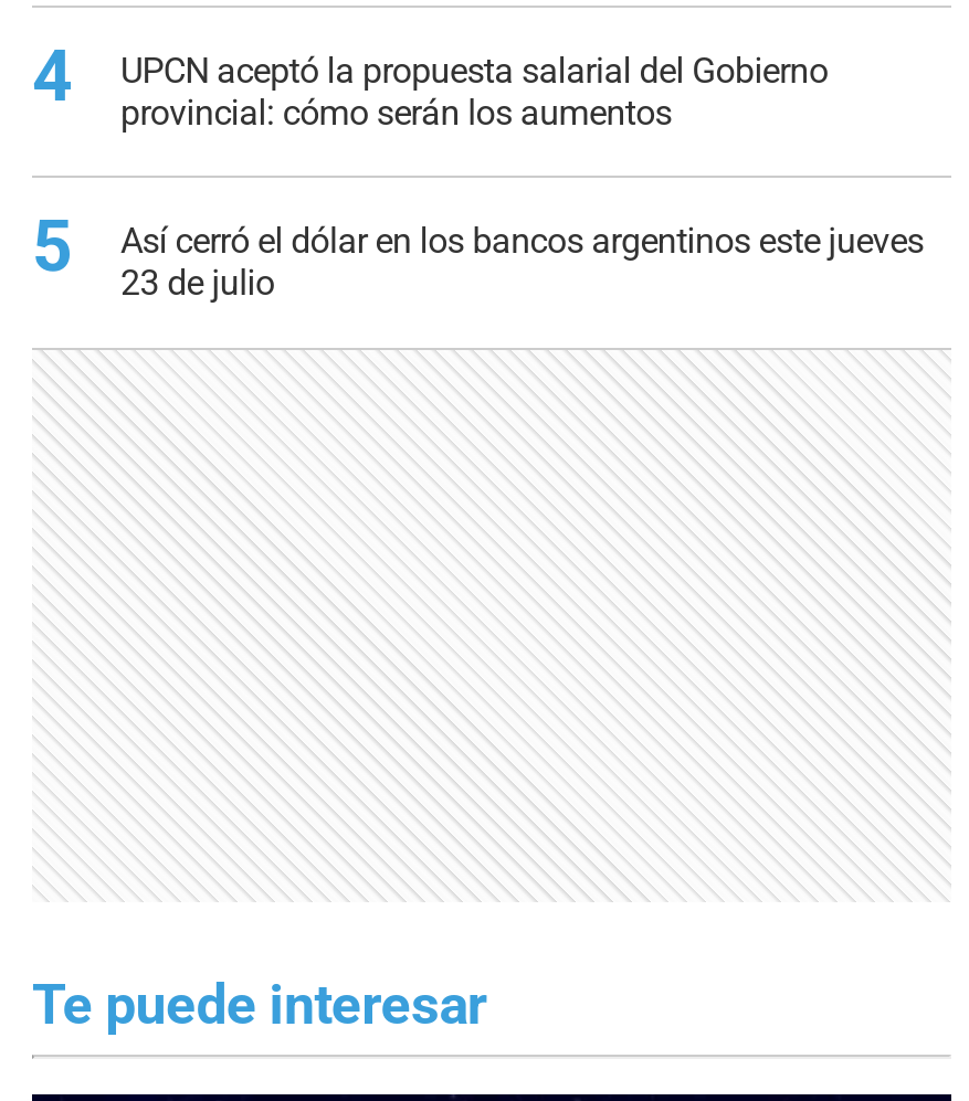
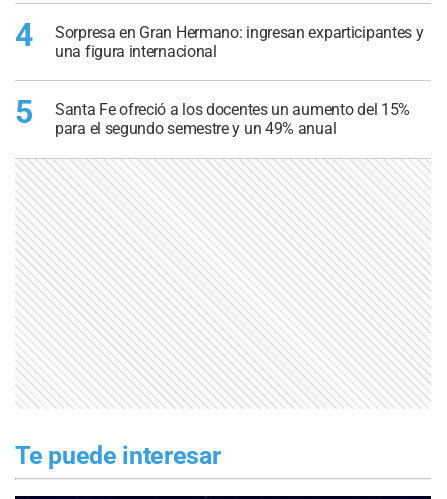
- UPCN aceptó la propuesta salarial del Gobierno
- provincial: cómo serán los aumentos
+ Sorpresa en Gran Hermano: ingresan exparticipantes y
+ una figura internacional

- Así cerró el dólar en los bancos argentinos este jueves
- 23 de julio
+ Santa Fe ofreció a los docentes un aumento del 15%
+ para el segundo semestre y un 49% anual
